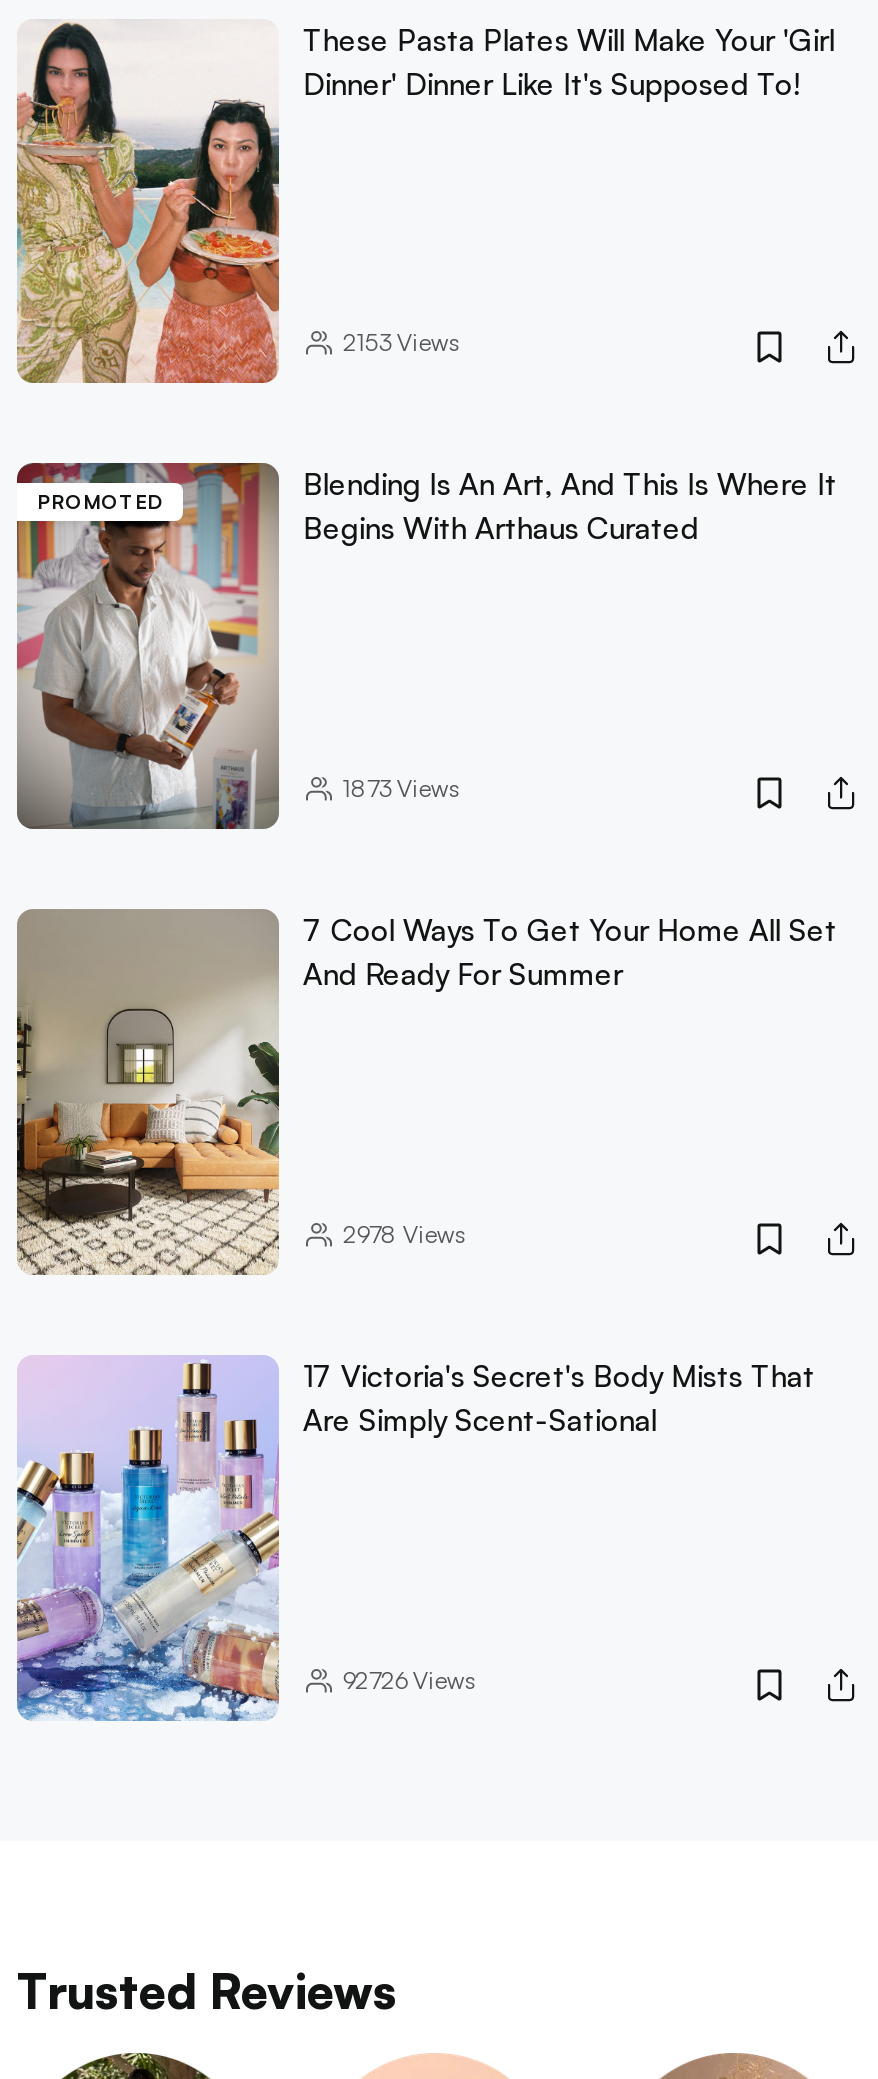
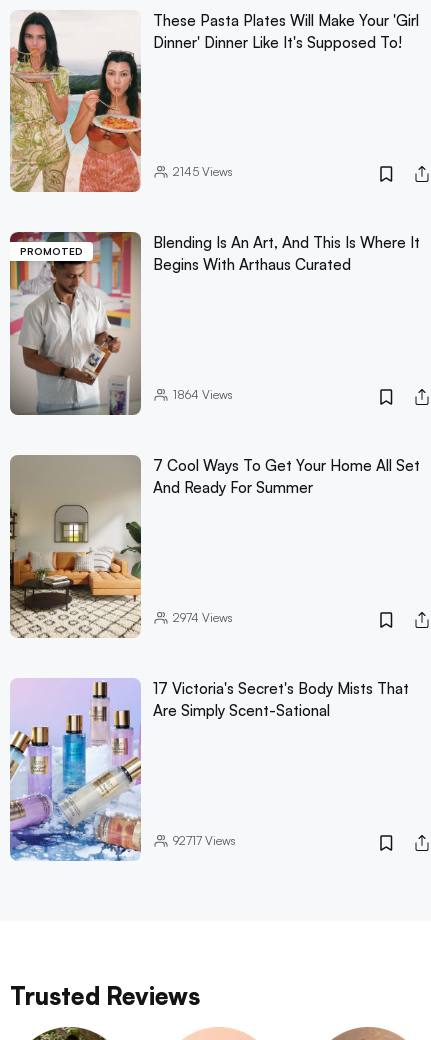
- 2153Views
+ 2145Views

- 1873Views
+ 1864Views

- 2978 Views
+ 2974 Views

- 92726Views
+ 92717Views
